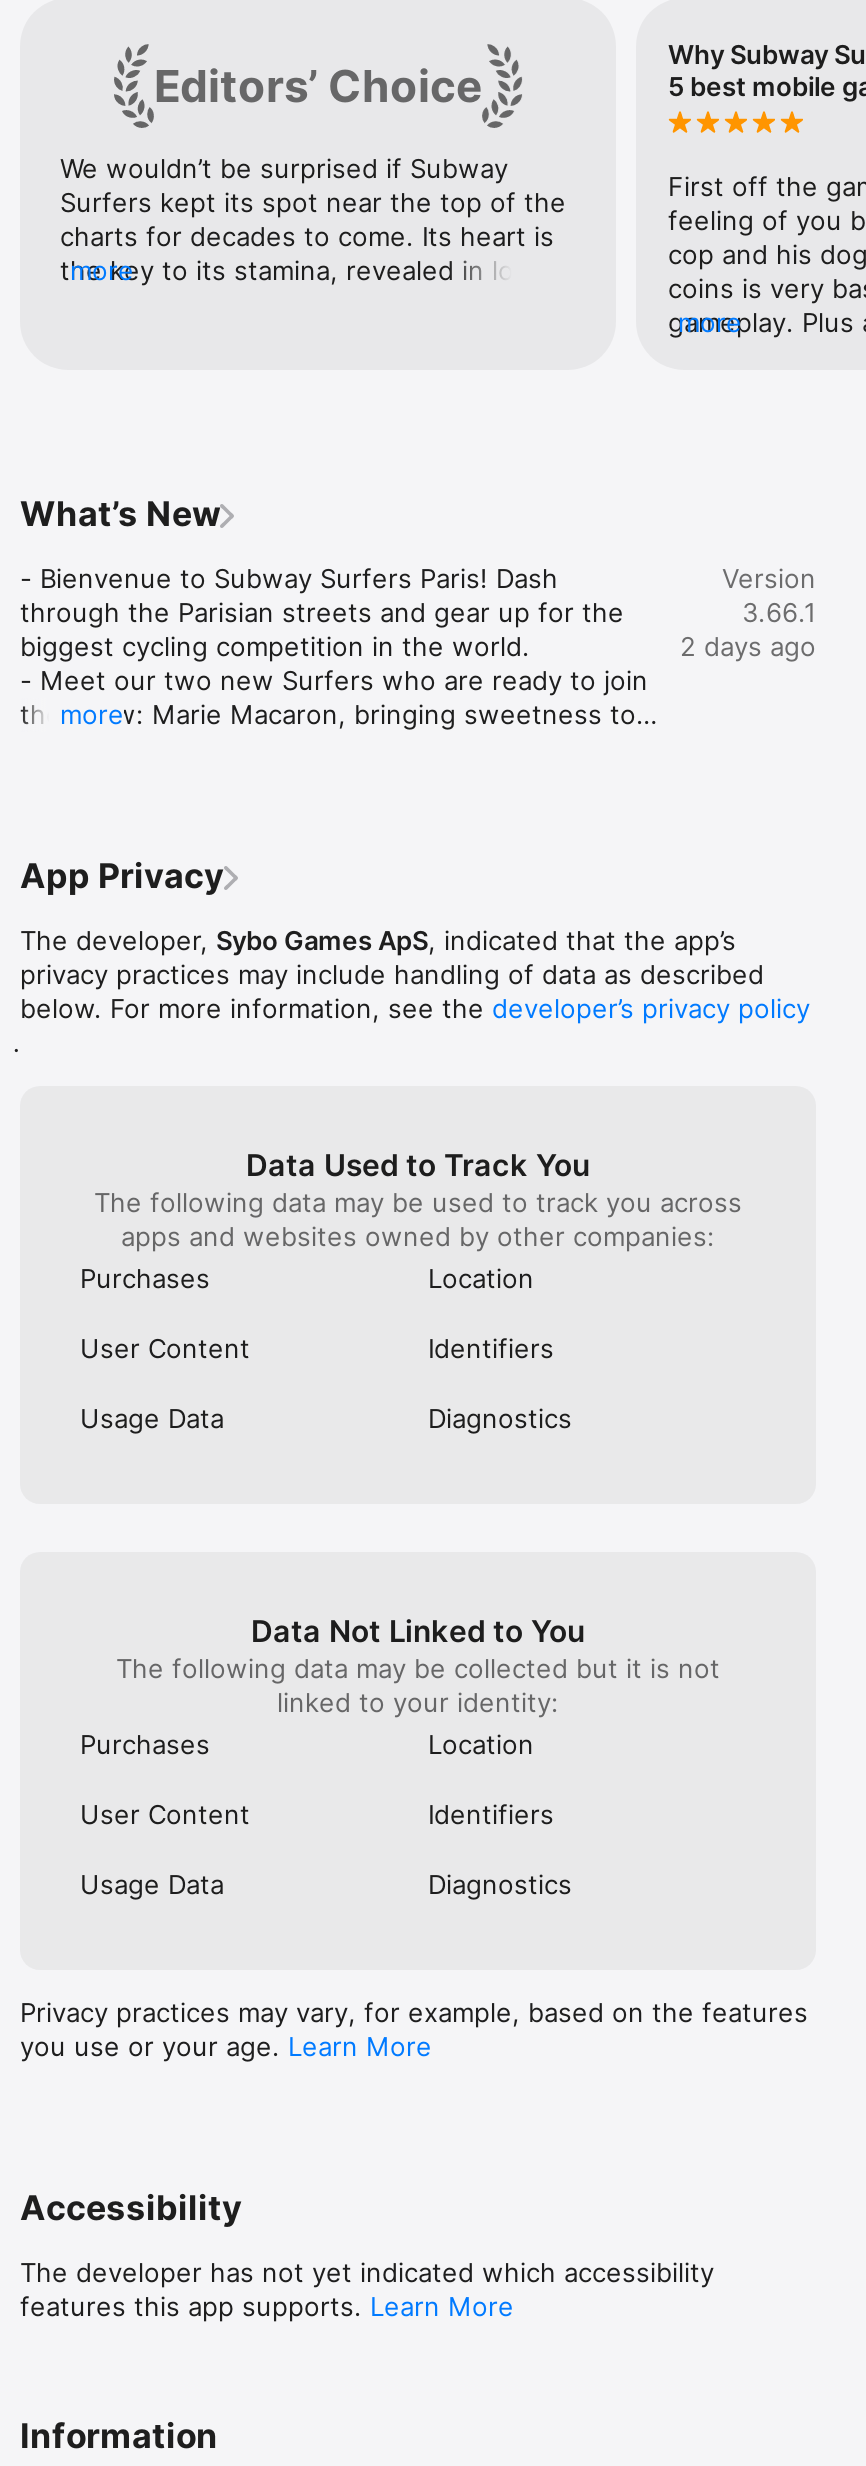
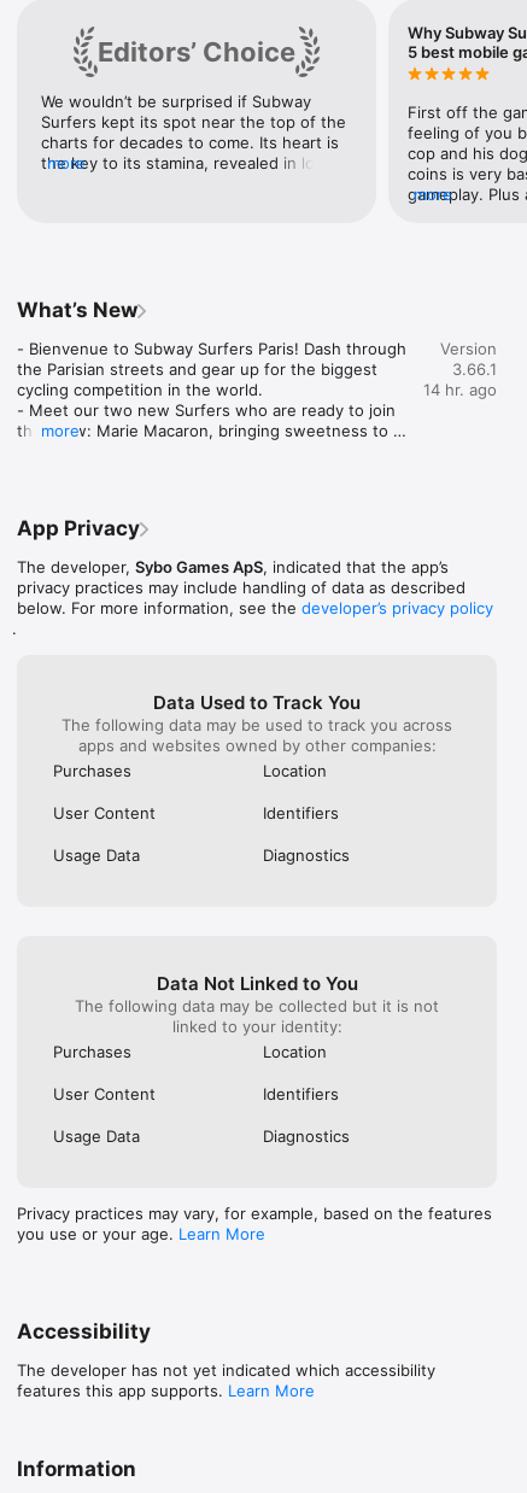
- 2 days ago
+ 14 hr. ago
